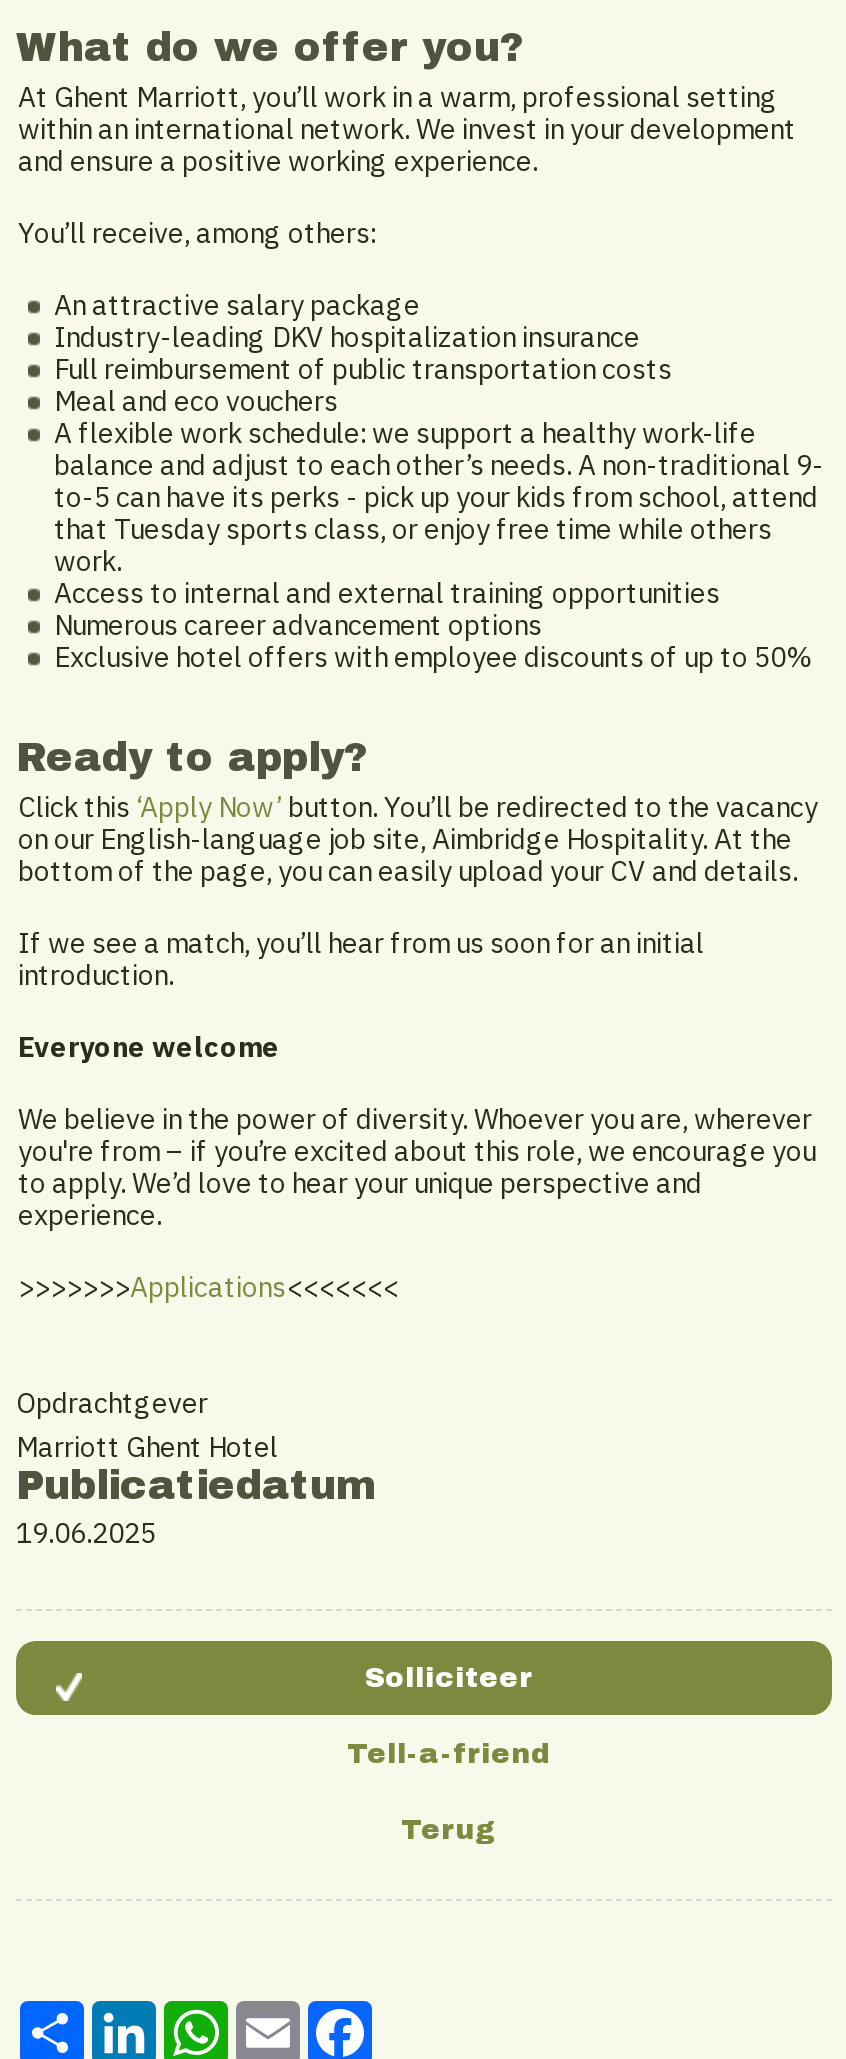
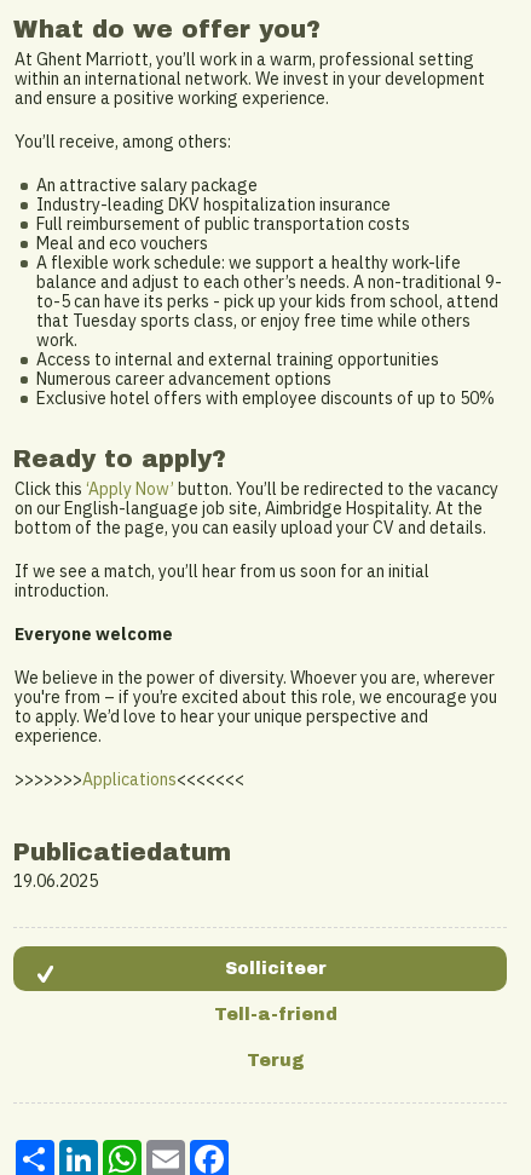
- Opdrachtgever
- Marriott Ghent Hotel
